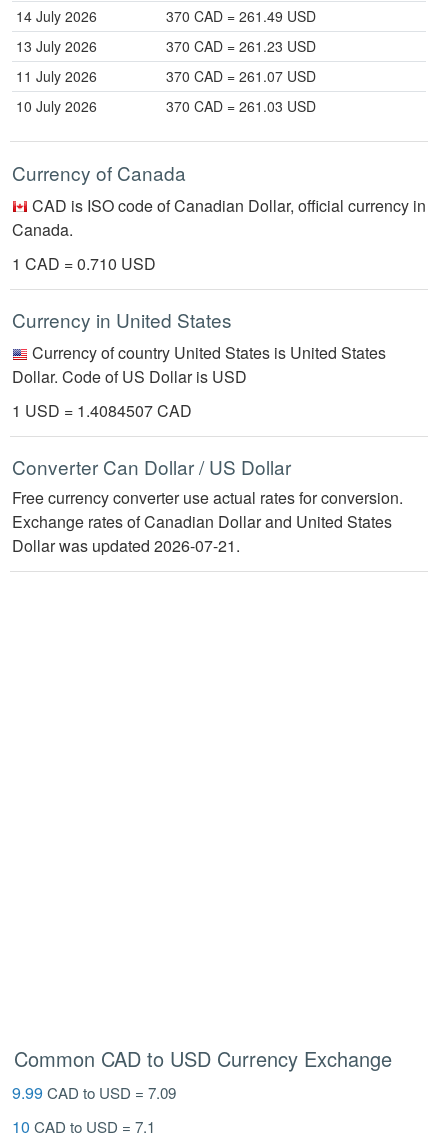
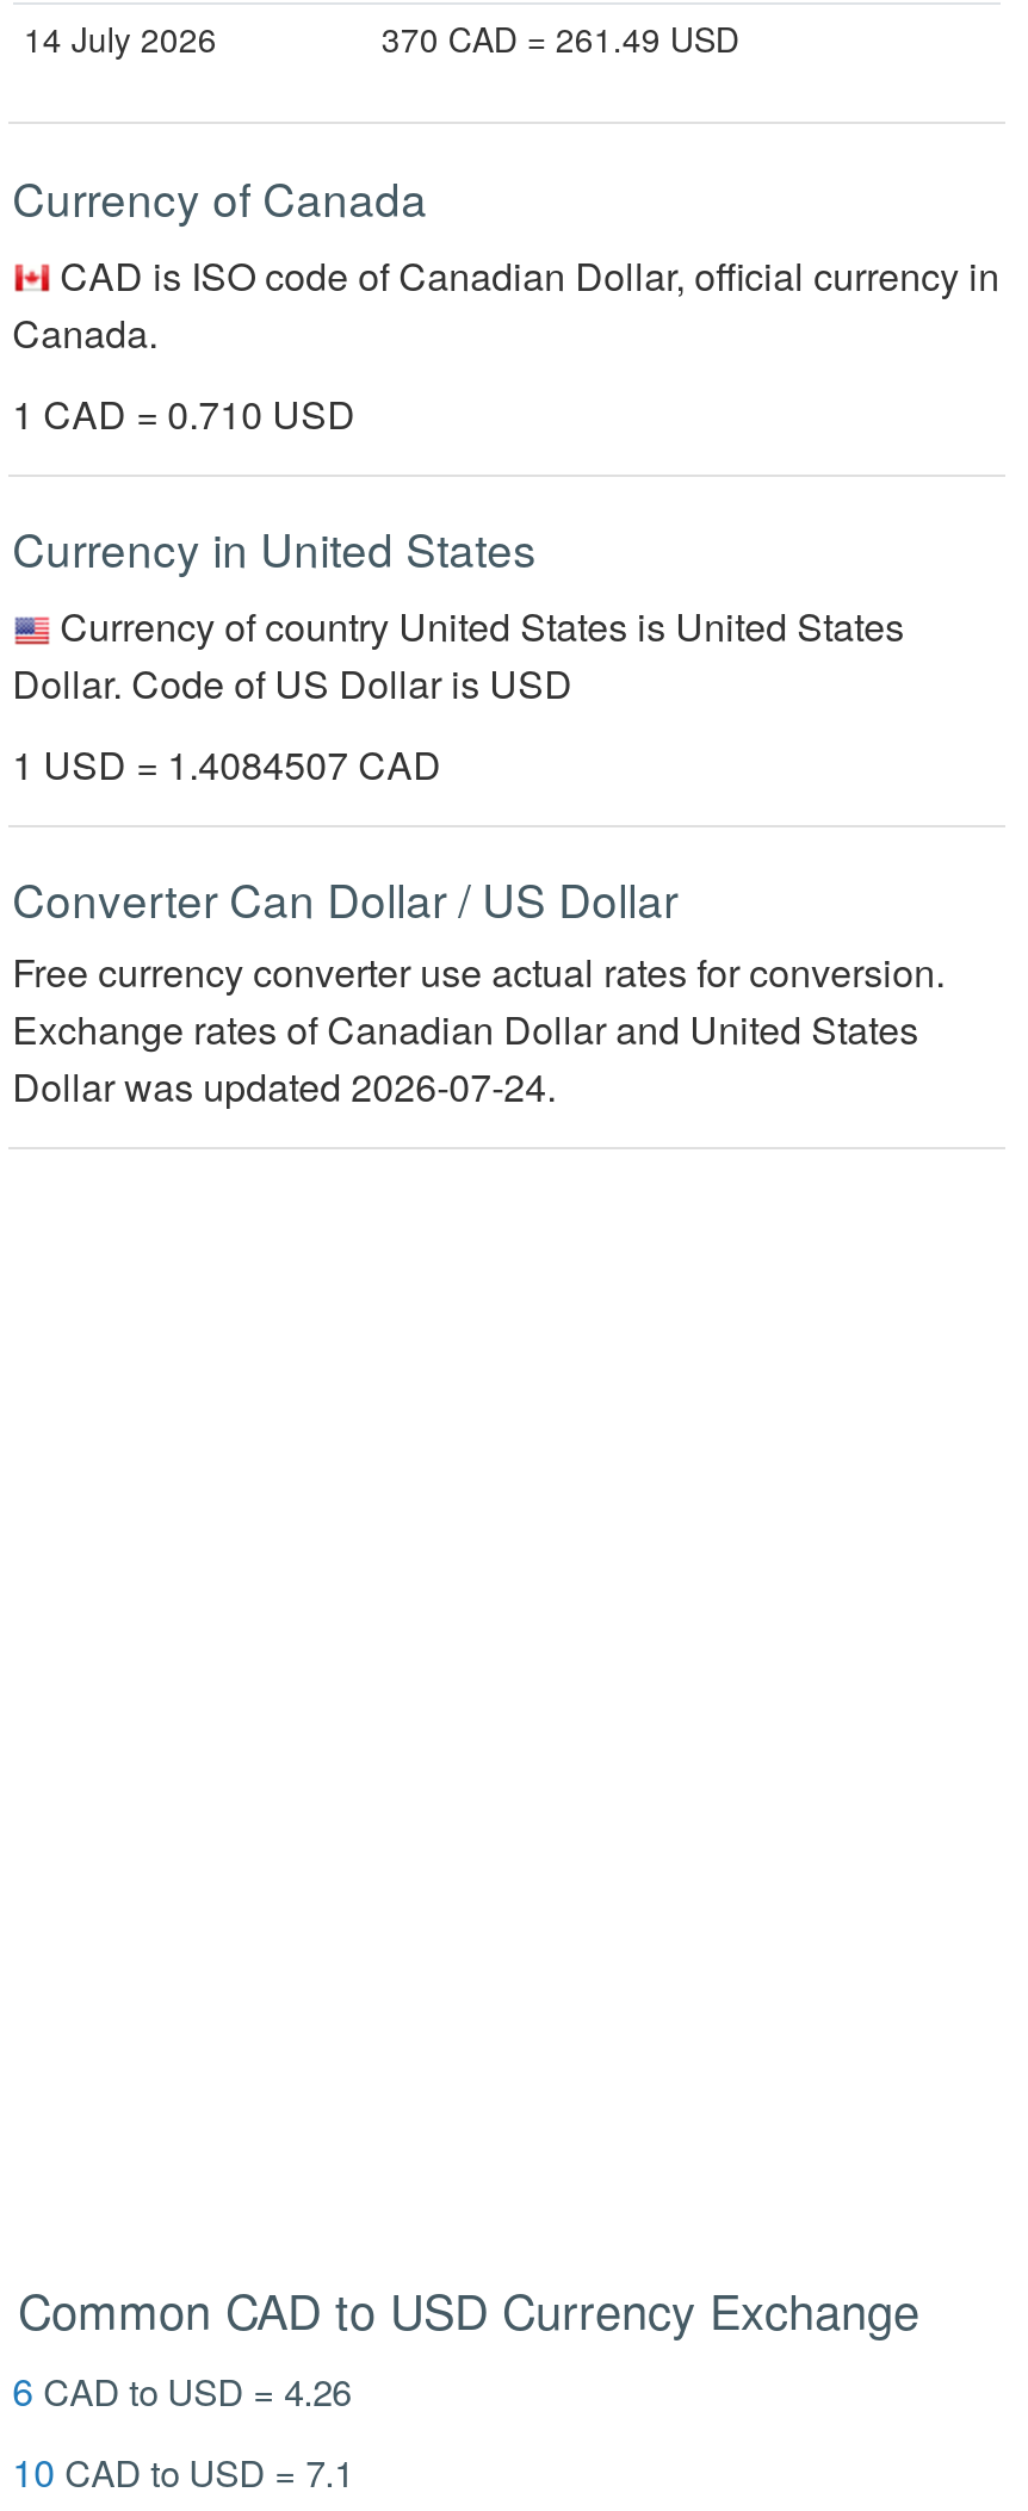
- 13 July 2026
- 370 CAD = 261.23 USD
- 11 July 2026
- 370 CAD = 261.07 USD
- 10 July 2026
- 370 CAD = 261.03 USD

- Dollar was updated 2026-07-21.
+ Dollar was updated 2026-07-24.

- 9.99 CAD to USD = 7.09
+ 6 CAD to USD = 4.26
